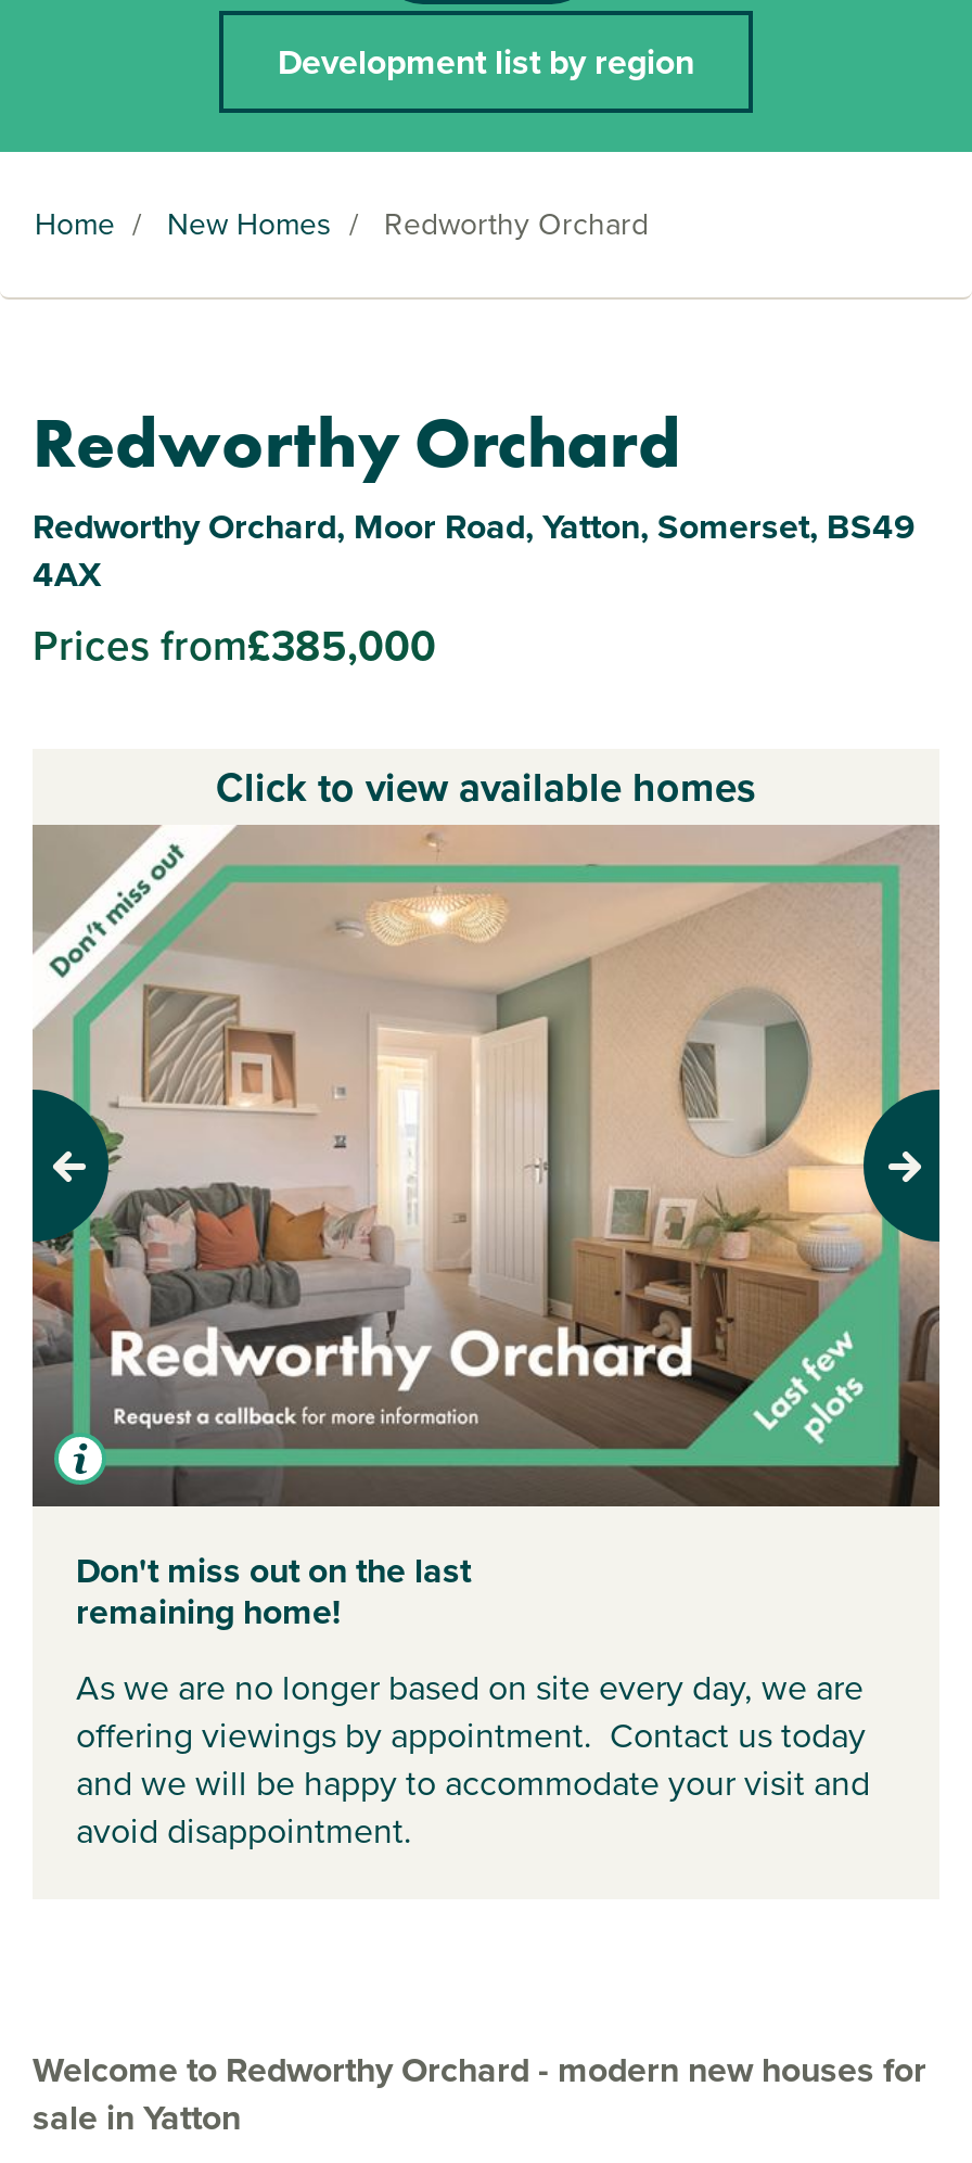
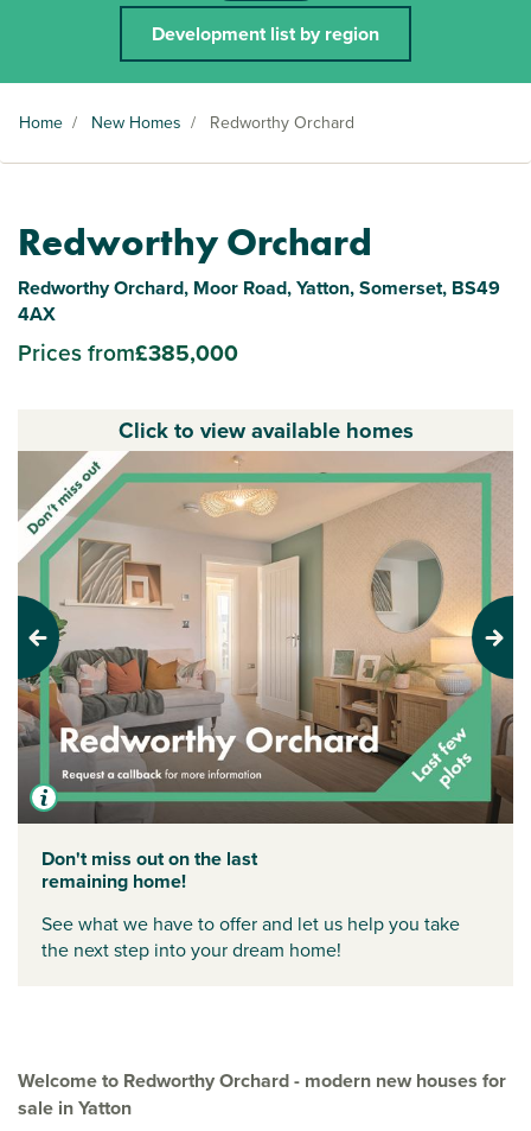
- As we are no longer based on site every day, we are
- offering viewings by appointment. Contact us today
- and we will be happy to accommodate your visit and
- avoid disappointment.
+ See what we have to offer and let us help you take
+ the next step into your dream home!
